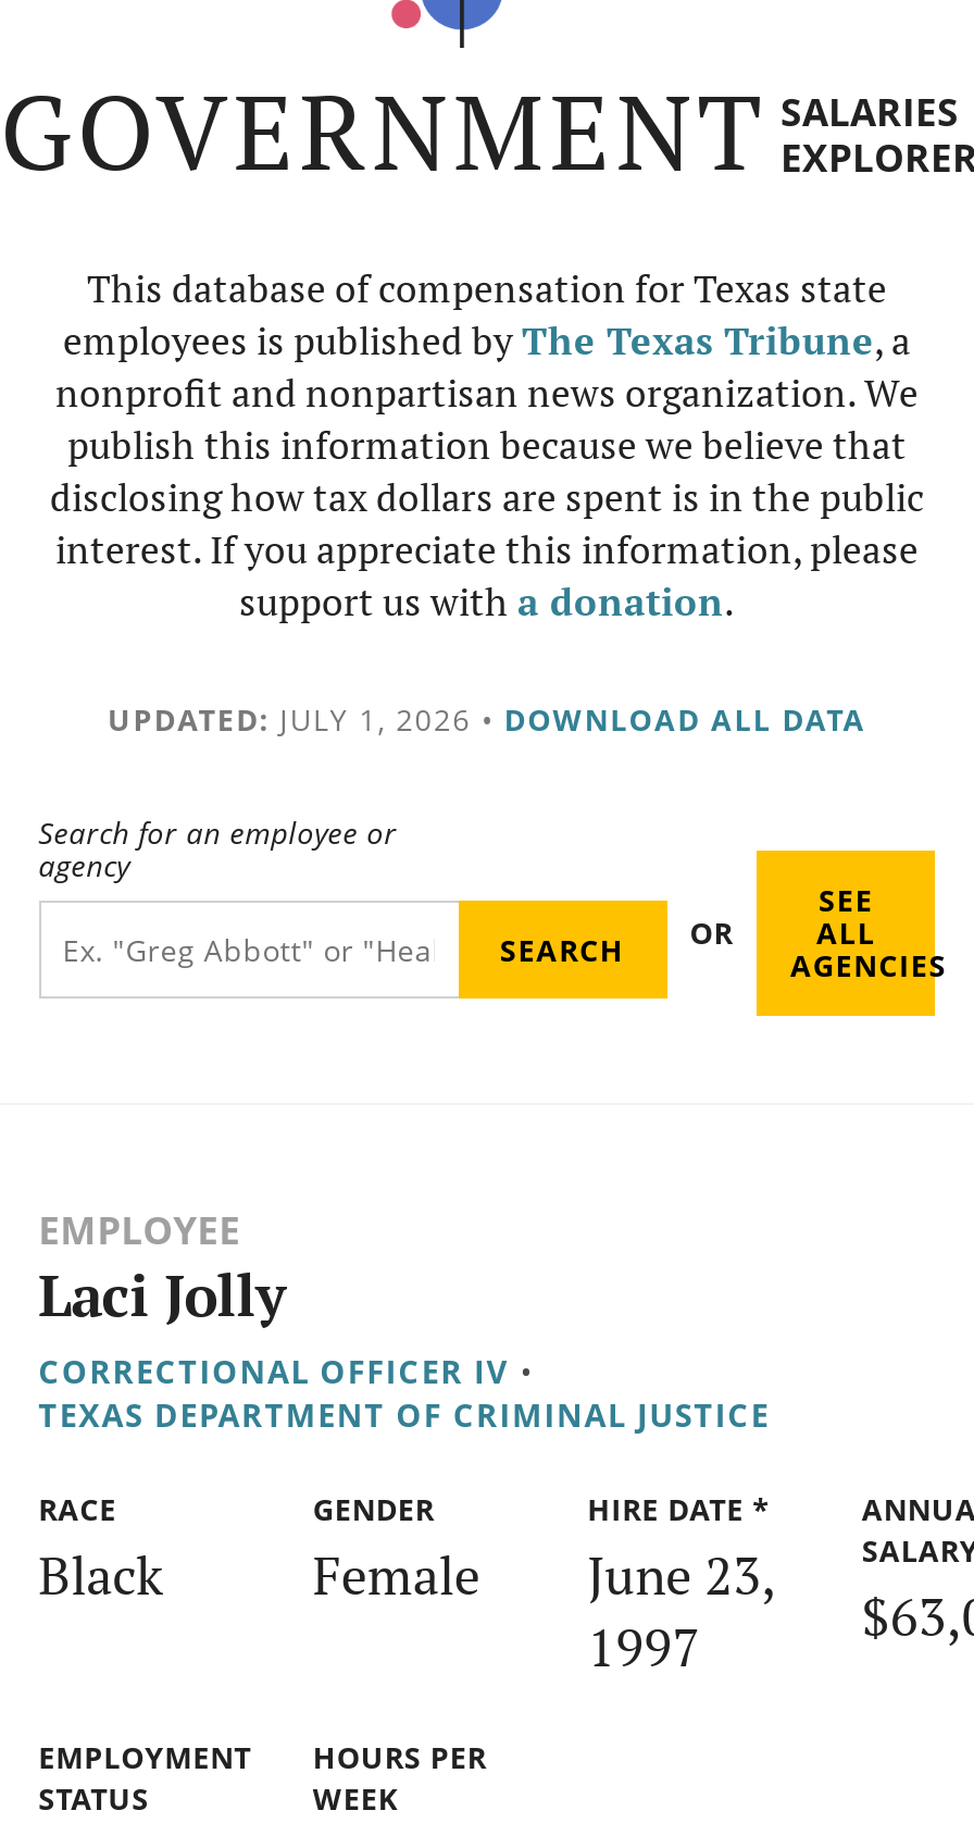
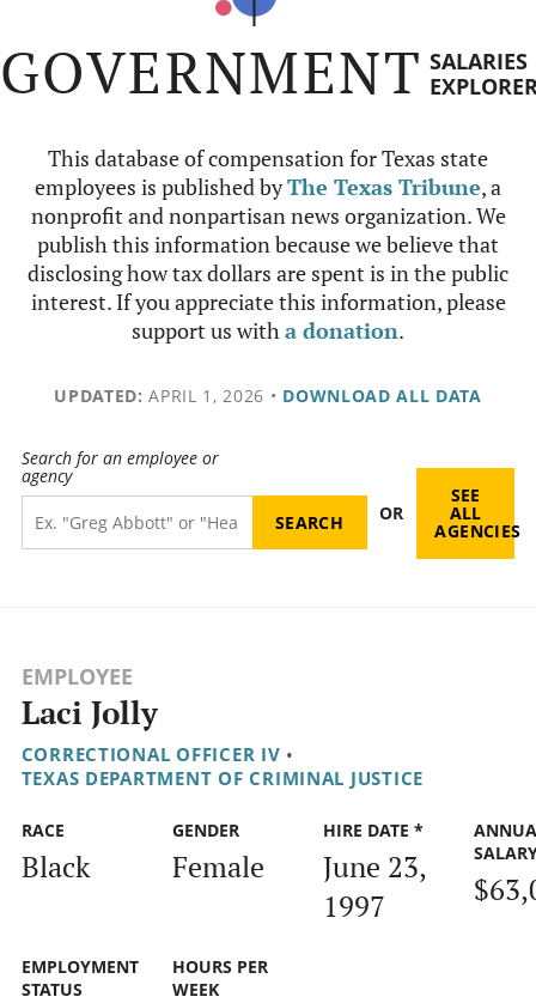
- UPDATED: JULY 1, 2026 • DOWNLOAD ALL DATA
+ UPDATED: APRIL 1, 2026 • DOWNLOAD ALL DATA
